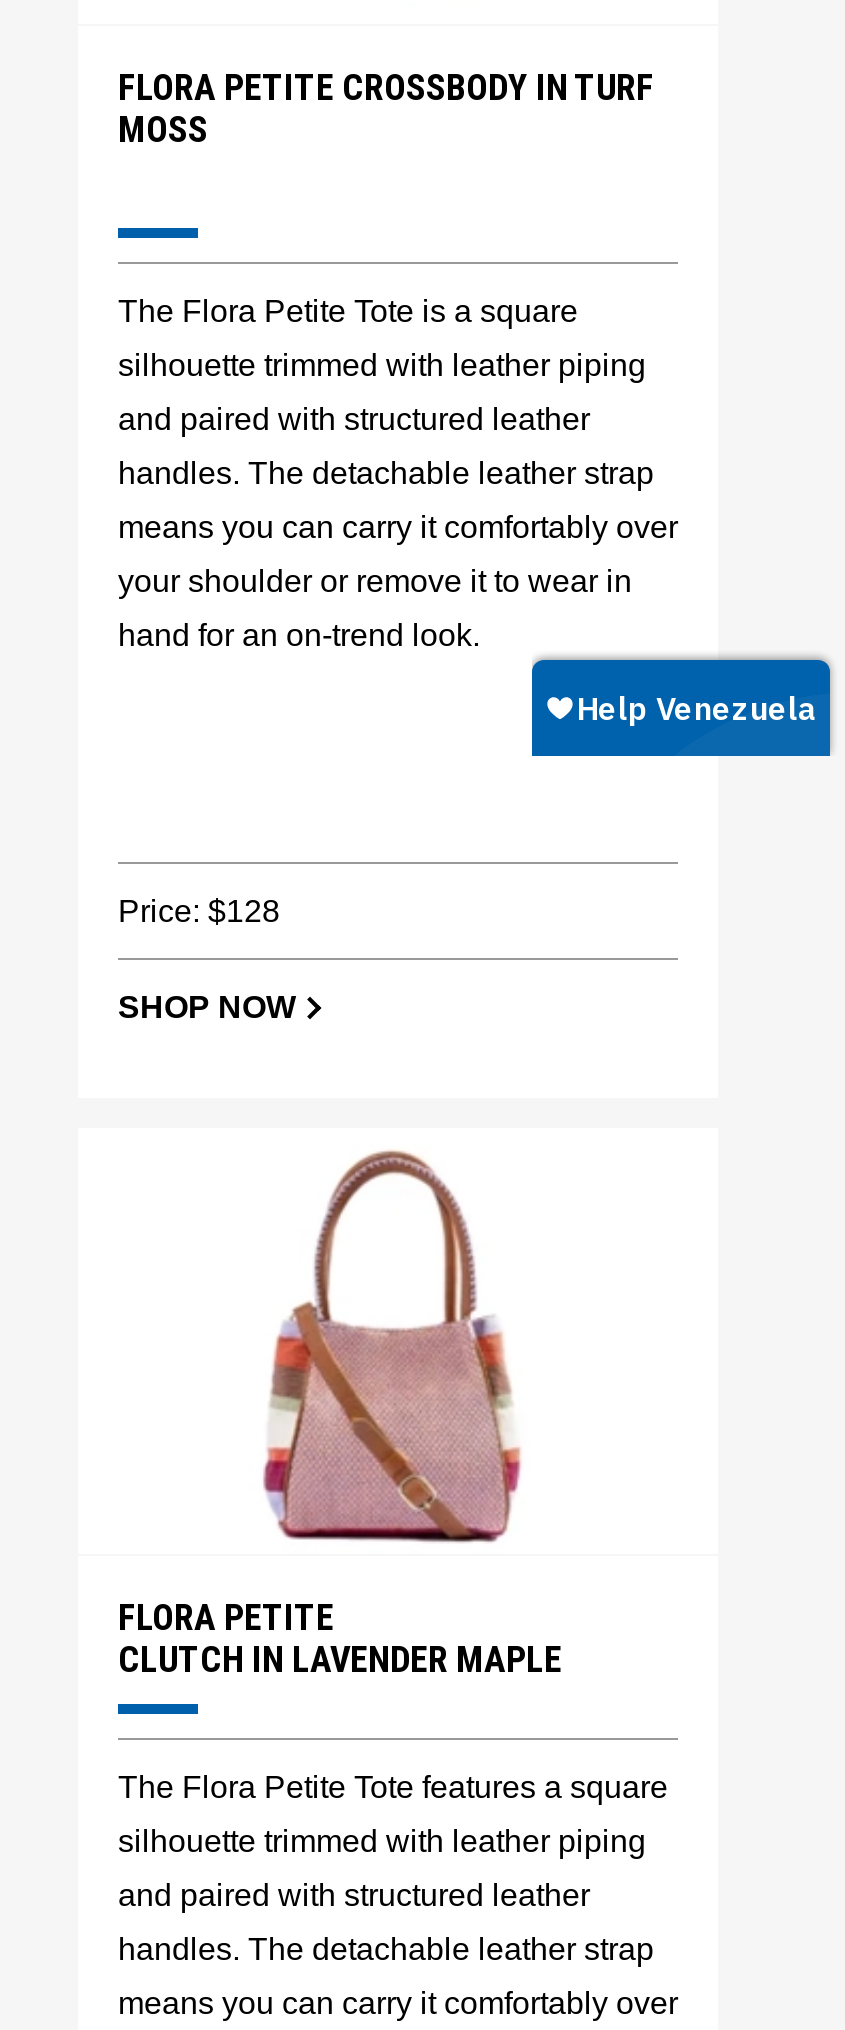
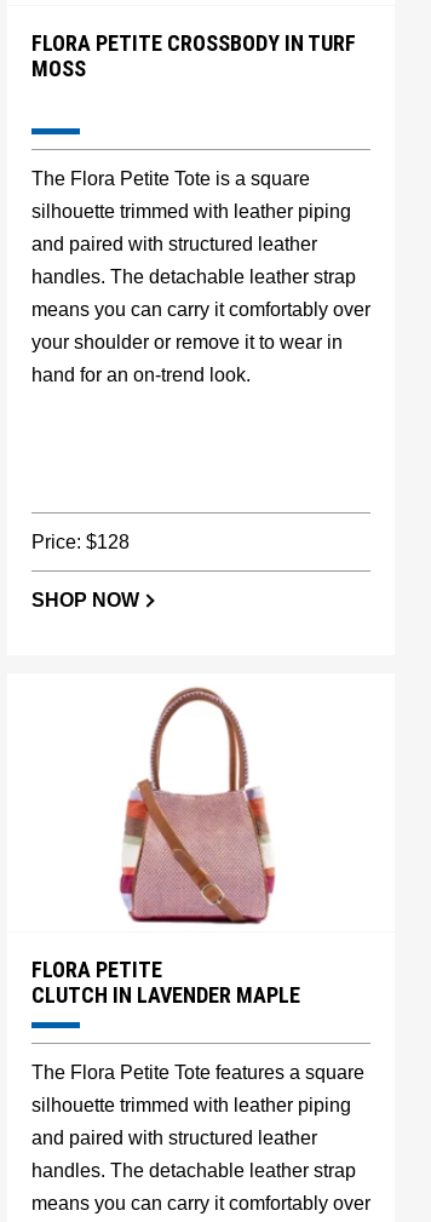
- [image]
